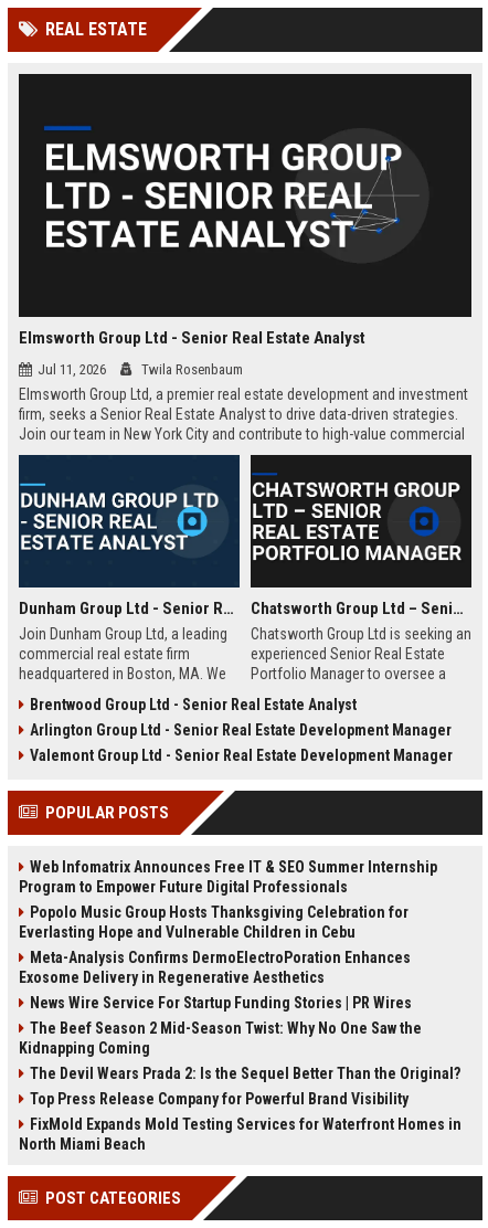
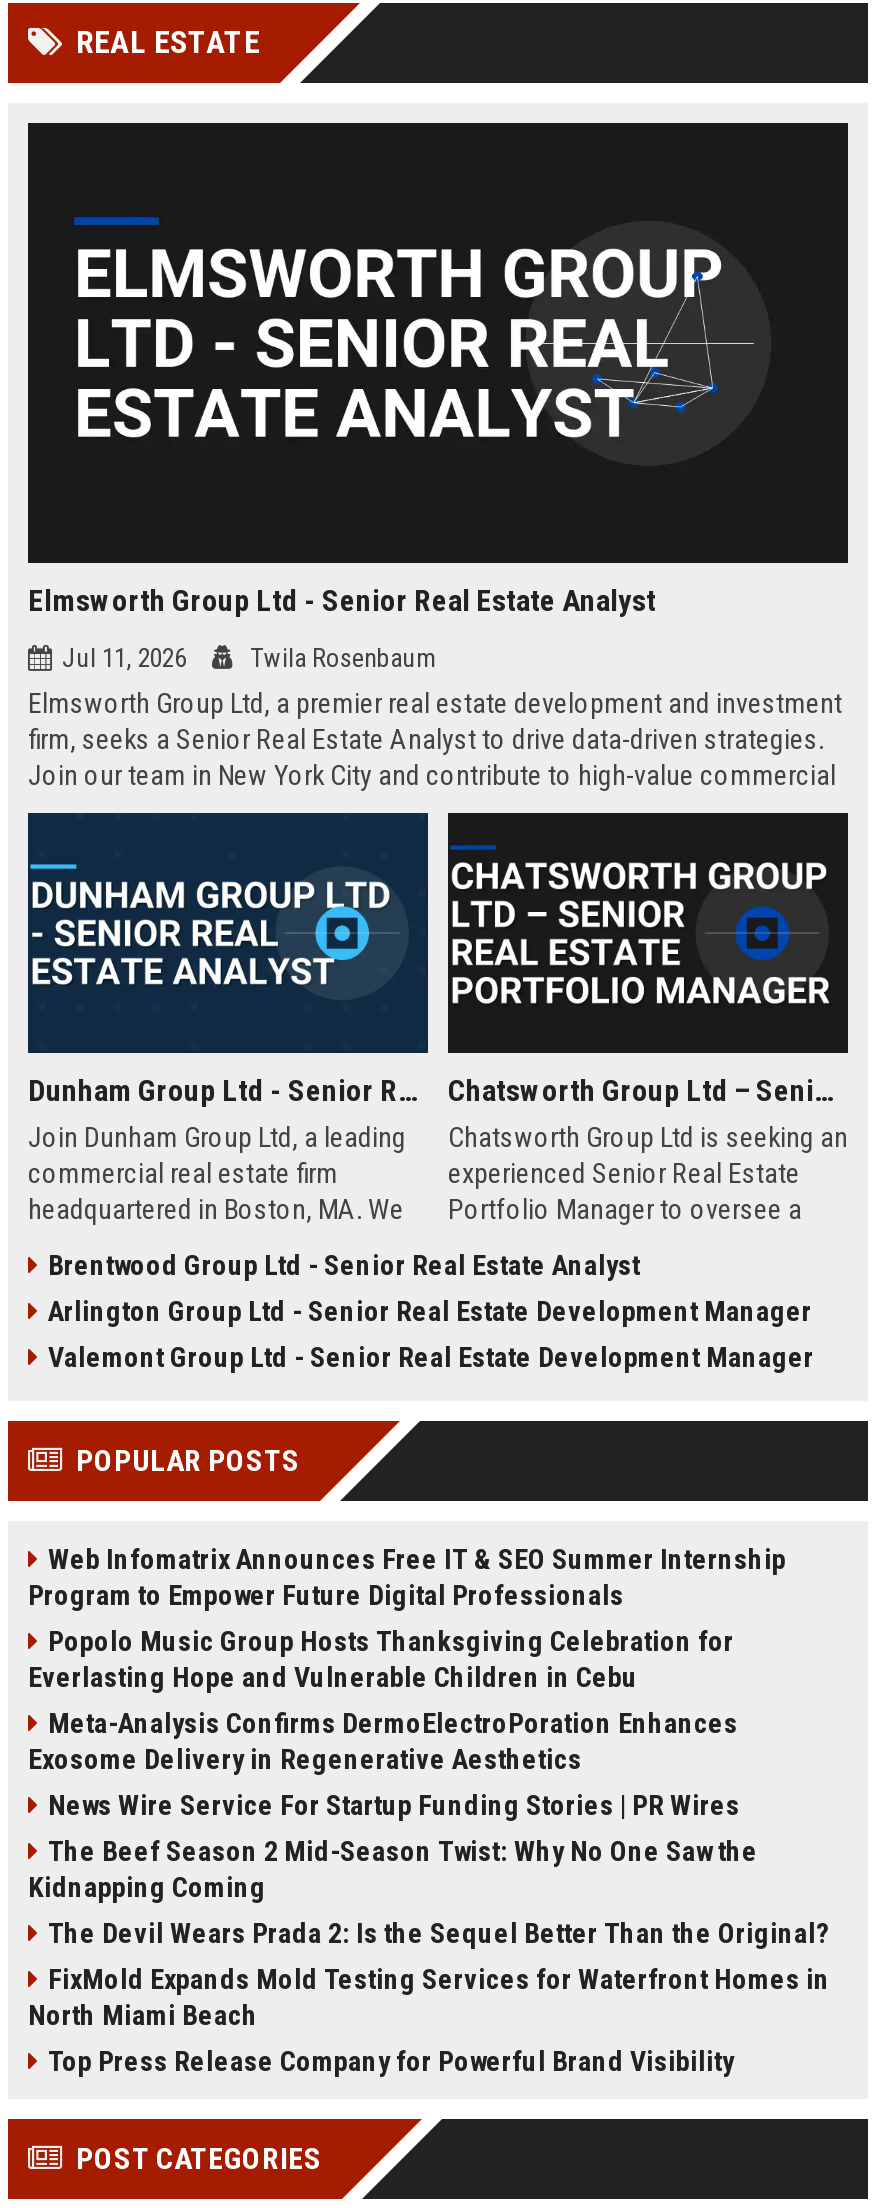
moved down: Top Press Release Company for Powerful Brand Visibility

moved up: FixMold Expands Mold Testing Services for Waterfront Homes in | North Miami Beach
